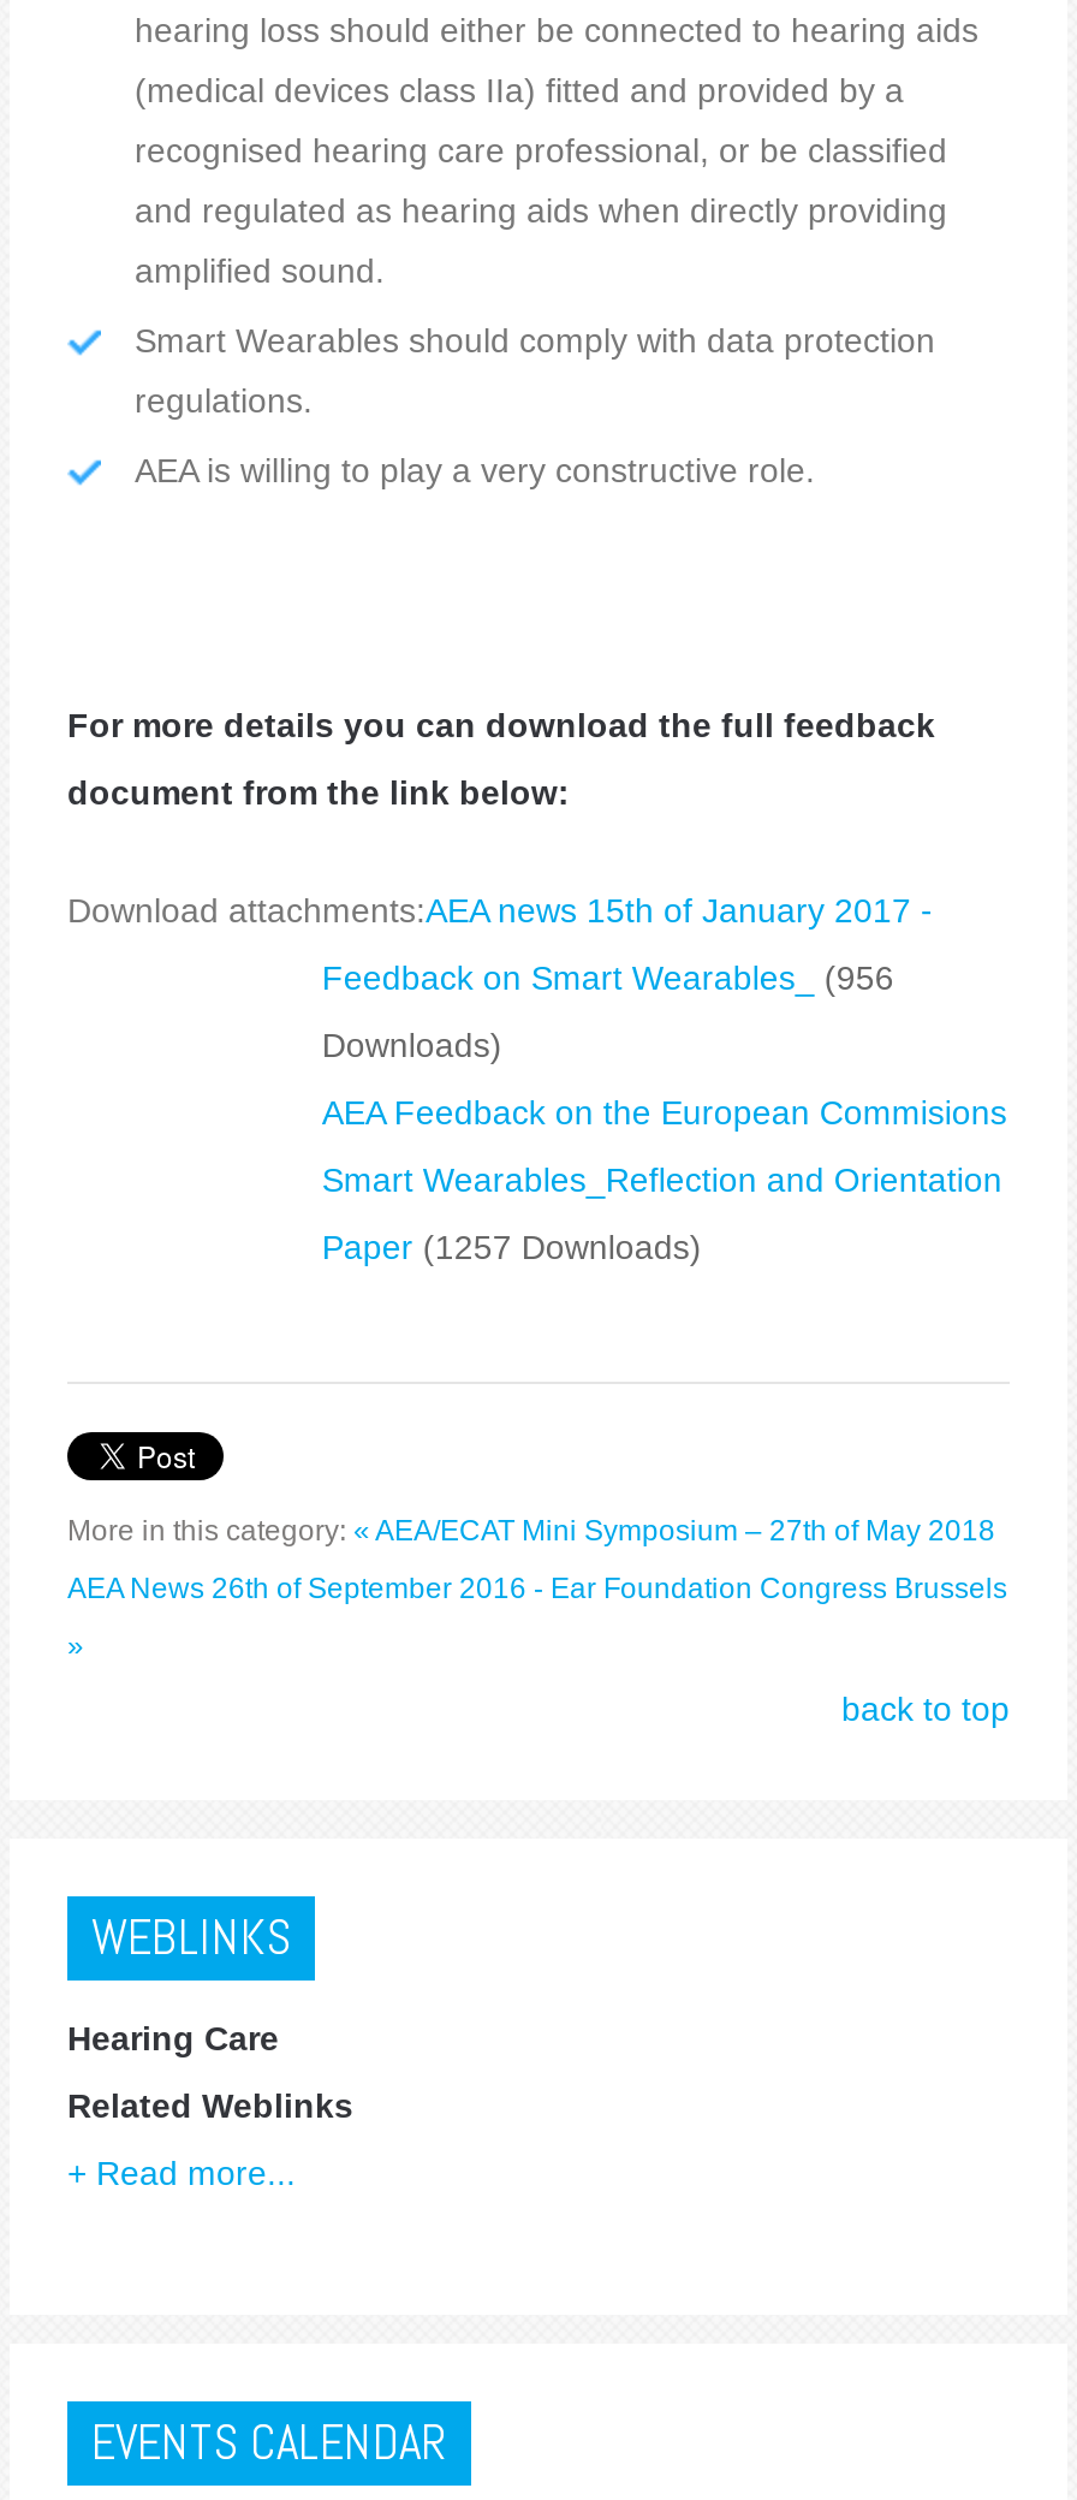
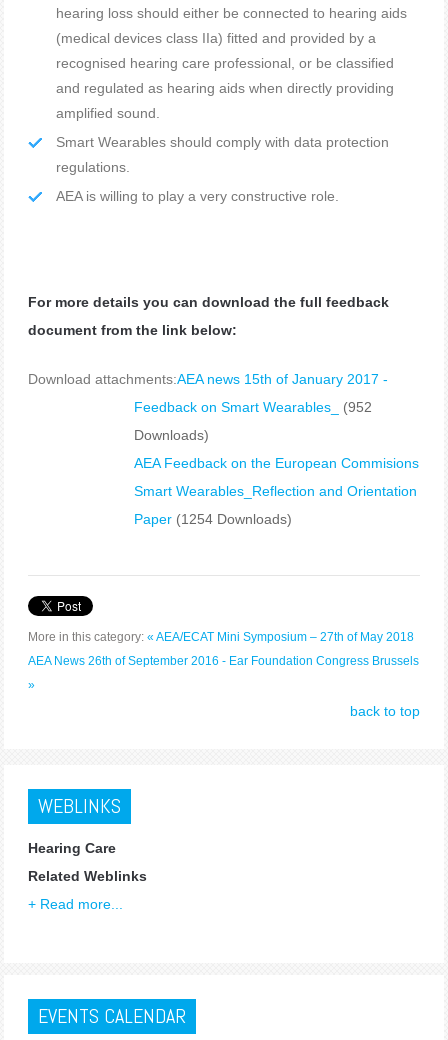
- Feedback on Smart Wearables_ (956
+ Feedback on Smart Wearables_ (952

- Paper (1257 Downloads)
+ Paper (1254 Downloads)
